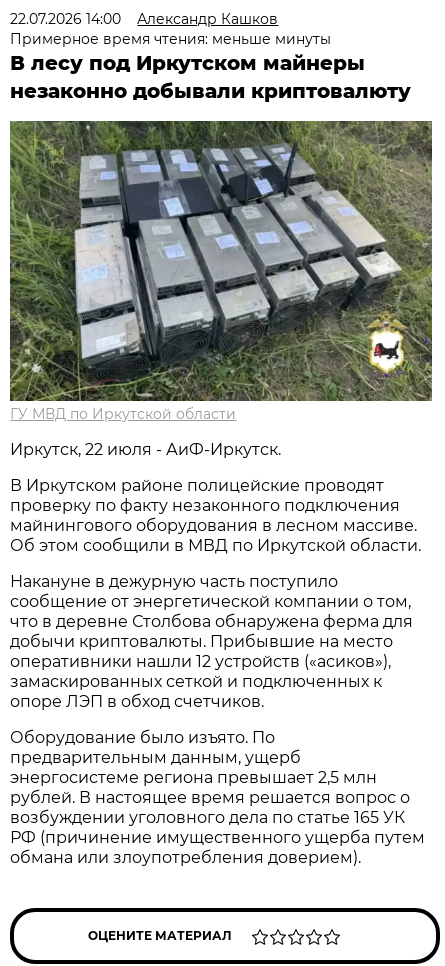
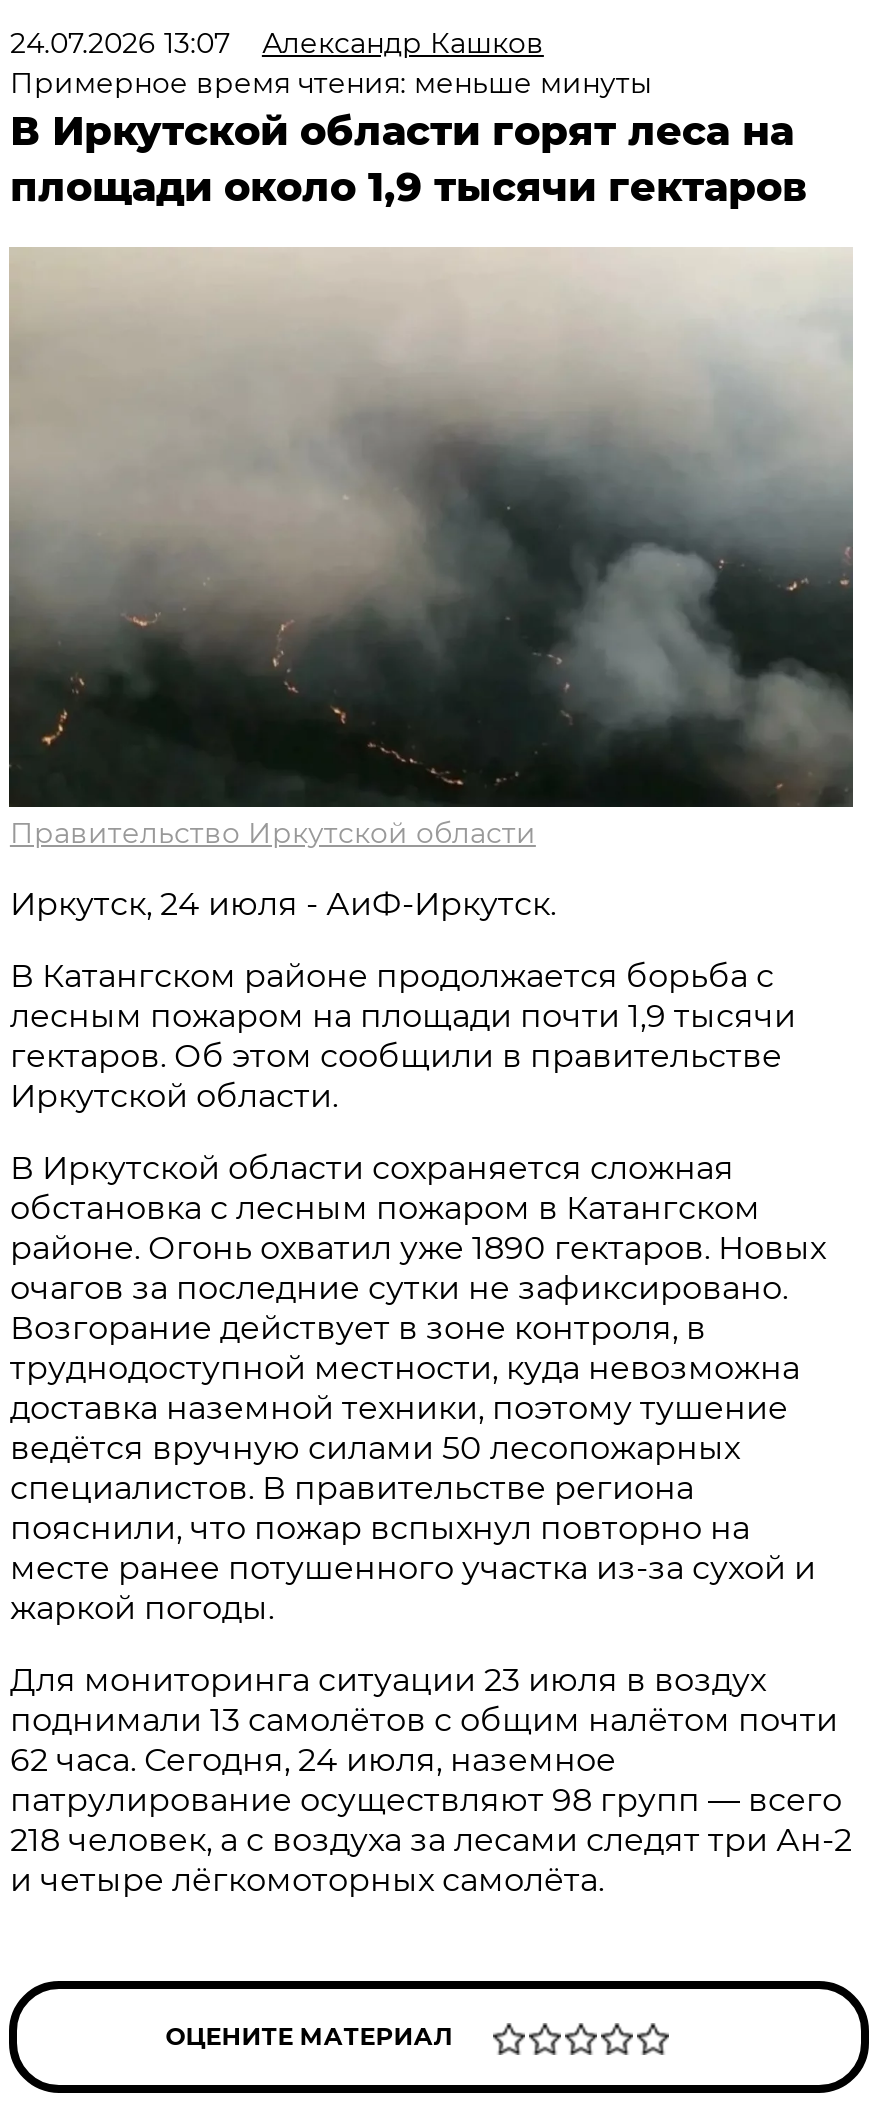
- 22.07.2026 14:00 Александр Кашков
+ 24.07.2026 13:07 Александр Кашков

- В лесу под Иркутском майнеры
- незаконно добывали криптовалюту
+ В Иркутской области горят леса на
+ площади около 1,9 тысячи гектаров

- [image]
- ГУ МВД по Иркутской области
+ [image]
+ Правительство Иркутской области

- Иркутск, 22 июля - АиФ-Иркутск.
+ Иркутск, 24 июля - АиФ-Иркутск.

- В Иркутском районе полицейские проводят
- проверку по факту незаконного подключения
- майнингового оборудования в лесном массиве.
- Об этом сообщили в МВД по Иркутской области.
+ В Катангском районе продолжается борьба с
+ лесным пожаром на площади почти 1,9 тысячи
+ гектаров. Об этом сообщили в правительстве
+ Иркутской области.

- Накануне в дежурную часть поступило
- сообщение от энергетической компании о том,
- что в деревне Столбова обнаружена ферма для
- добычи криптовалюты. Прибывшие на место
- оперативники нашли 12 устройств («асиков»),
- замаскированных сеткой и подключенных к
- опоре ЛЭП в обход счетчиков.
+ В Иркутской области сохраняется сложная
+ обстановка с лесным пожаром в Катангском
+ районе. Огонь охватил уже 1890 гектаров. Новых
+ очагов за последние сутки не зафиксировано.
+ Возгорание действует в зоне контроля, в
+ труднодоступной местности, куда невозможна
+ доставка наземной техники, поэтому тушение
+ ведётся вручную силами 50 лесопожарных
+ специалистов. В правительстве региона
+ пояснили, что пожар вспыхнул повторно на
+ месте ранее потушенного участка из-за сухой и
+ жаркой погоды.

- Оборудование было изъято. По
- предварительным данным, ущерб
- энергосистеме региона превышает 2,5 млн
- рублей. В настоящее время решается вопрос о
- возбуждении уголовного дела по статье 165 УК
- РФ (причинение имущественного ущерба путем
- обмана или злоупотребления доверием).
+ Для мониторинга ситуации 23 июля в воздух
+ поднимали 13 самолётов с общим налётом почти
+ 62 часа. Сегодня, 24 июля, наземное
+ патрулирование осуществляют 98 групп — всего
+ 218 человек, а с воздуха за лесами следят три Ан-2
+ и четыре лёгкомоторных самолёта.
